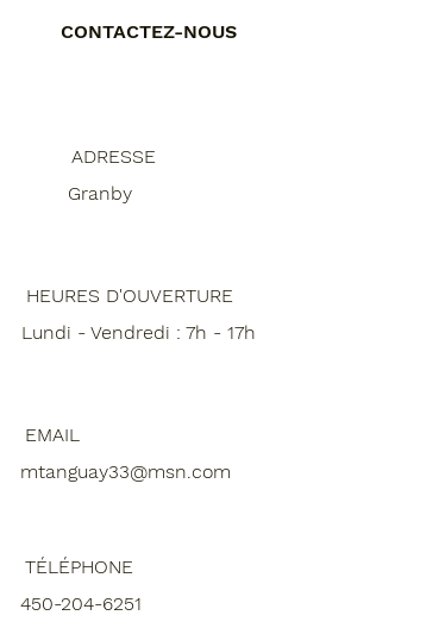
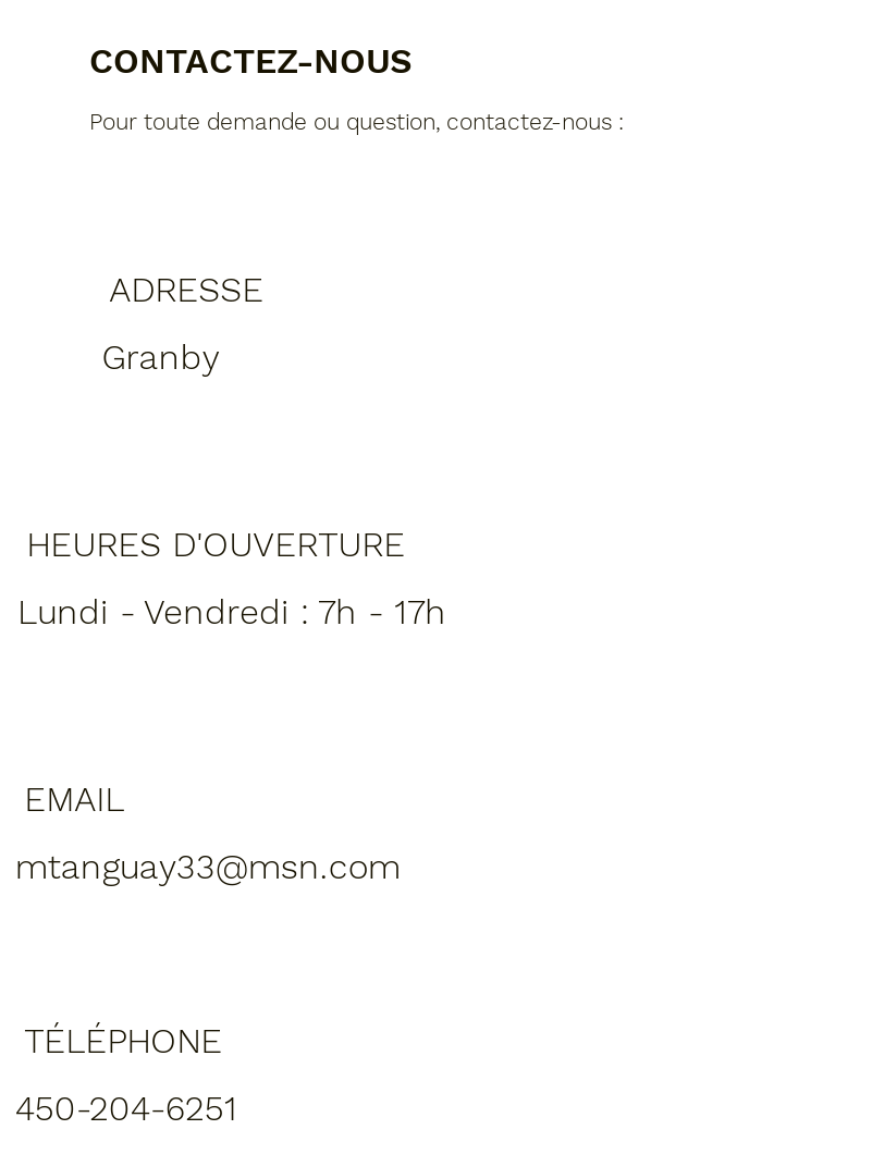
+ Pour toute demande ou question, contactez-nous :
